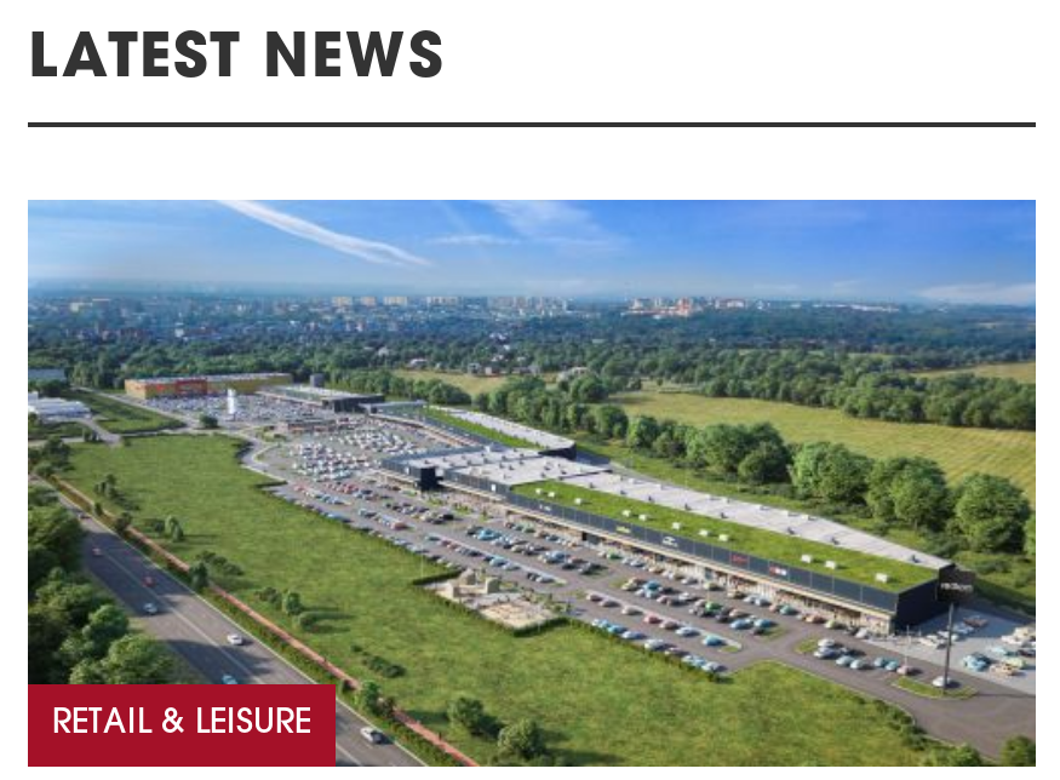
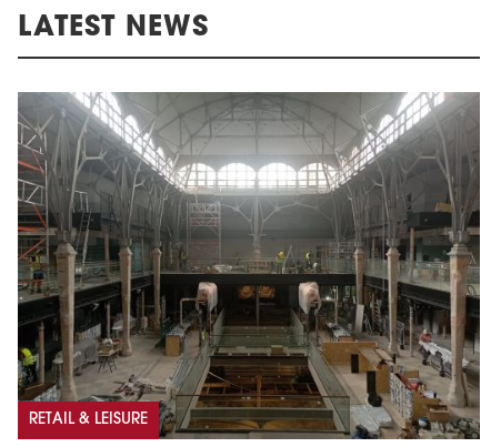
- [image]
+ [image]
